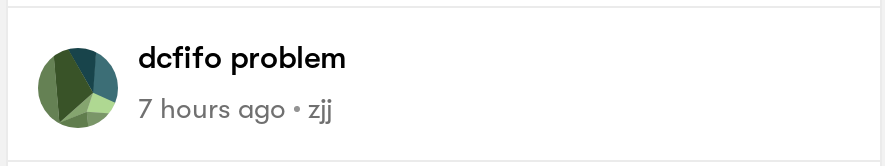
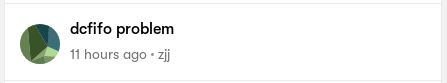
- 7 hours ago
+ 11 hours ago
